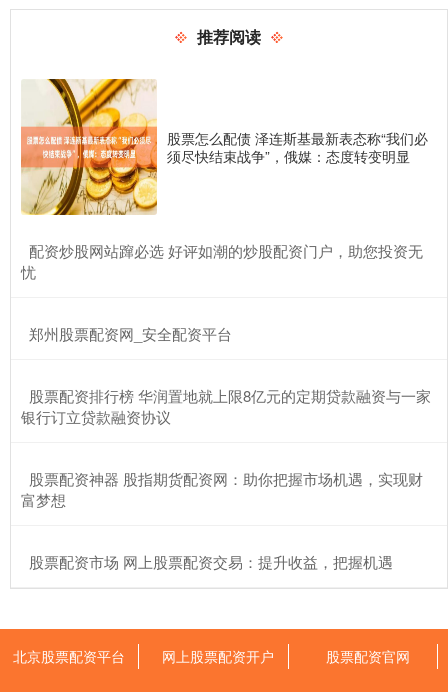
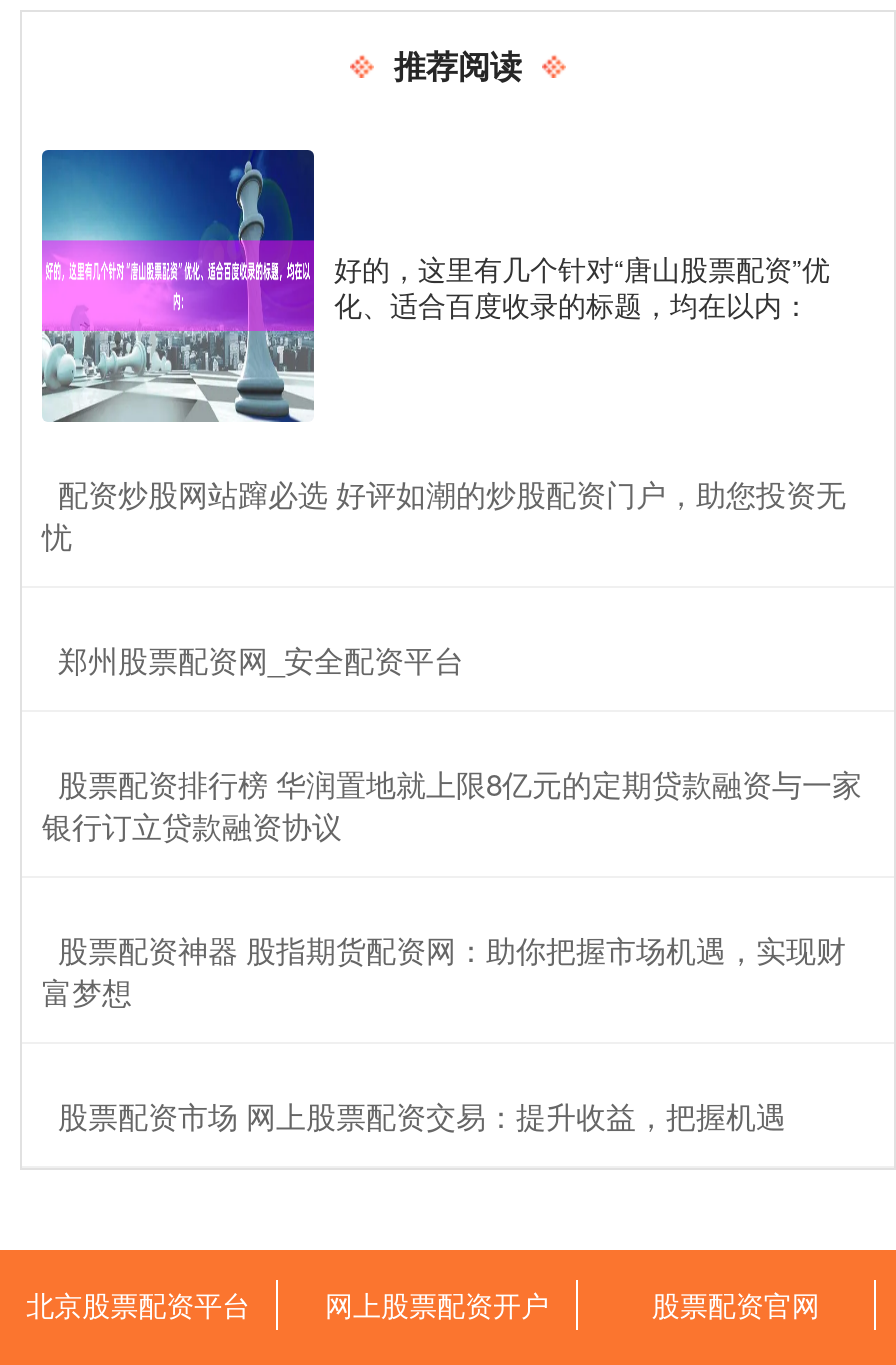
- [image]
- 股票怎么配债 泽连斯基最新表态称“我们必
- 须尽快结束战争”，俄媒：态度转变明显
+ [image]
+ 好的，这里有几个针对“唐山股票配资”优
+ 化、适合百度收录的标题，均在以内：
